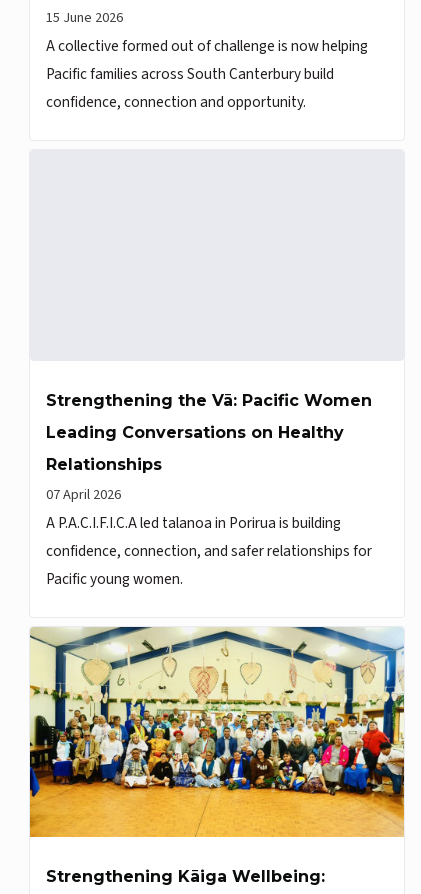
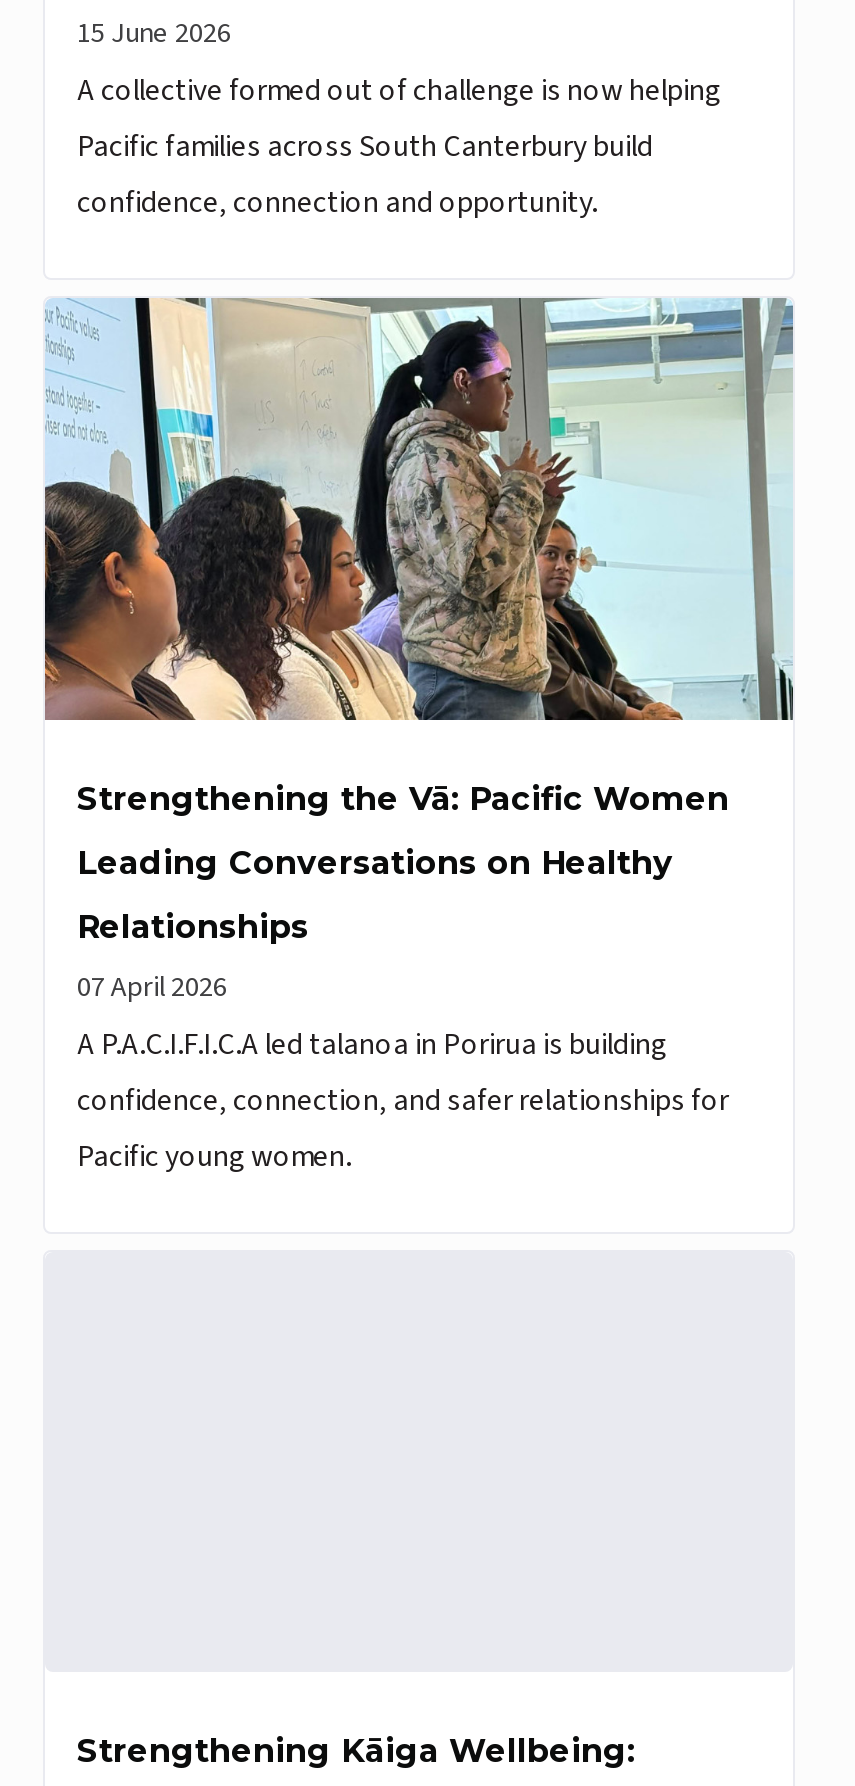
+ [image]

- [image]
